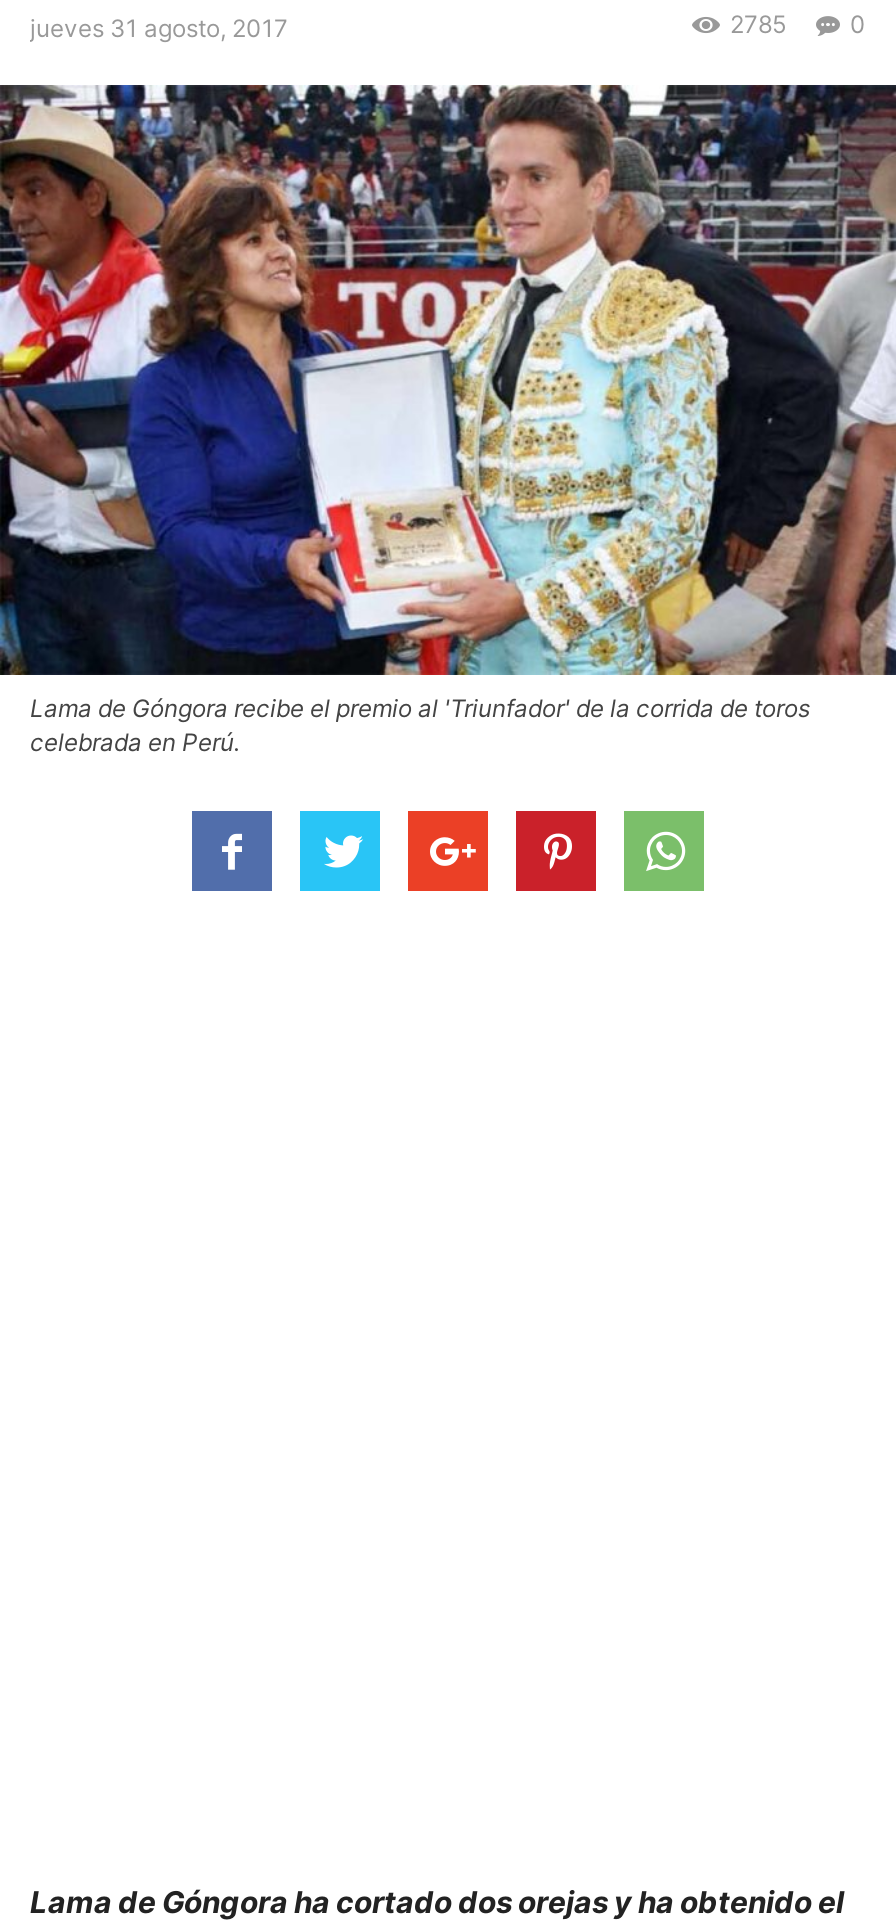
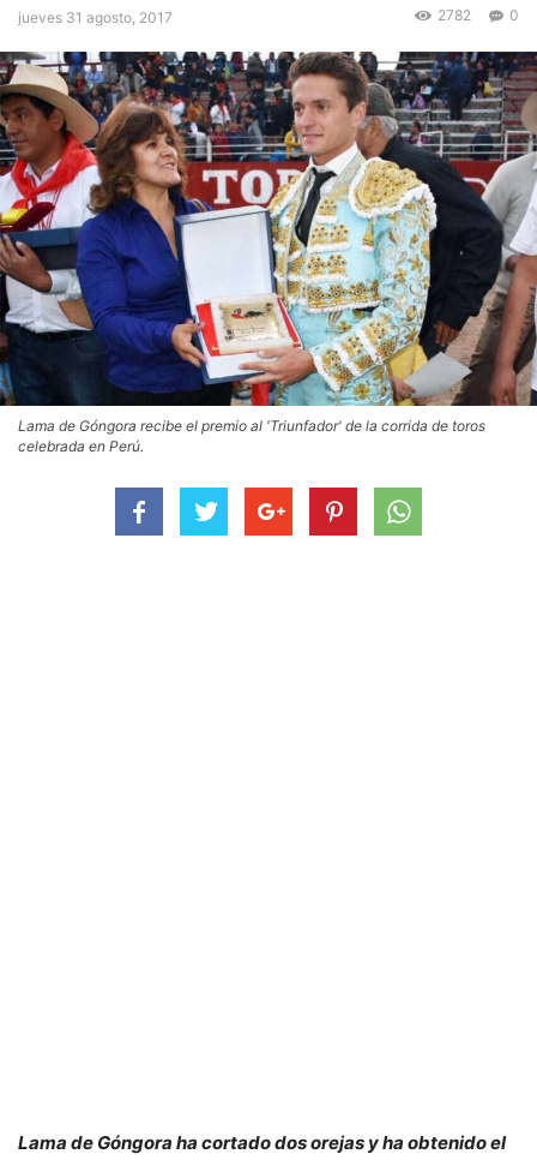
- 2785
+ 2782
